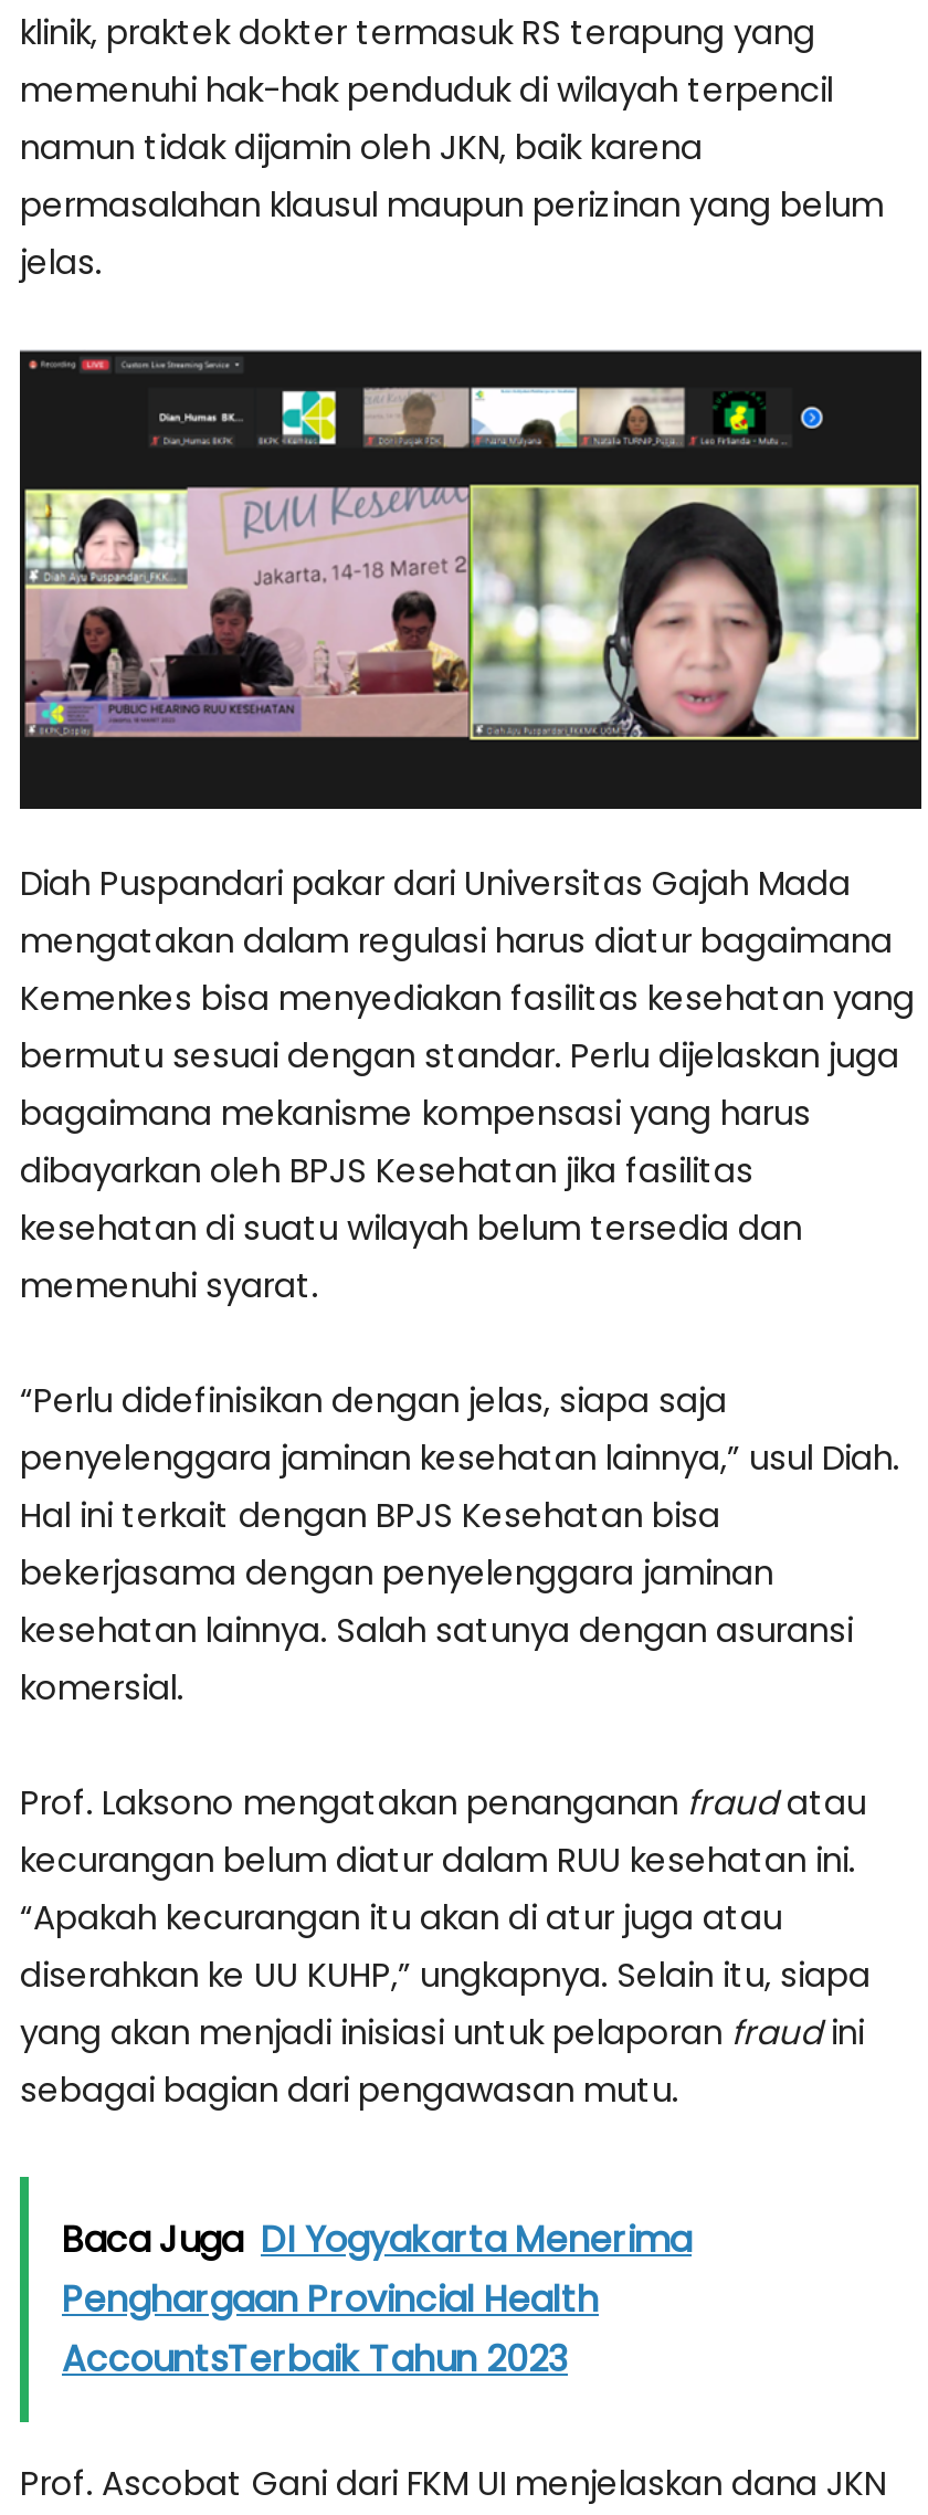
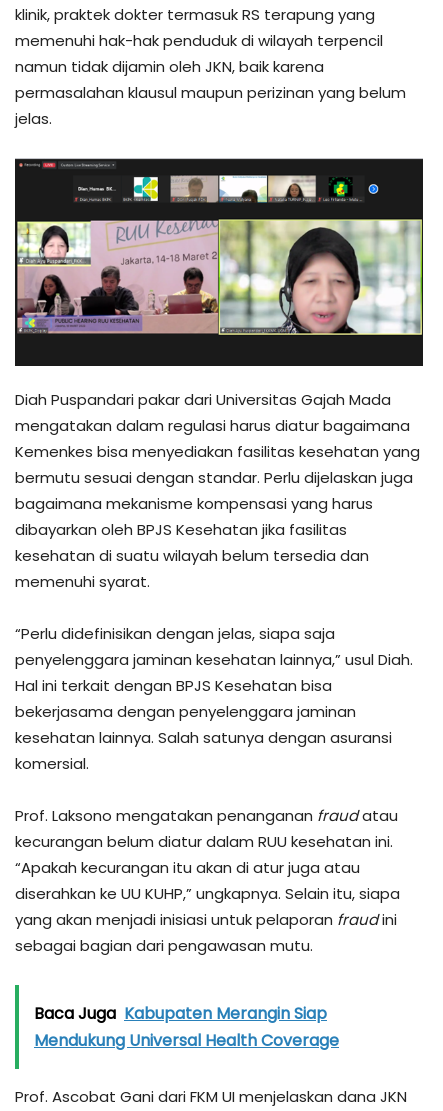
- Baca Juga DI Yogyakarta Menerima
- Penghargaan Provincial Health
- AccountsTerbaik Tahun 2023
+ Baca Juga Kabupaten Merangin Siap
+ Mendukung Universal Health Coverage
